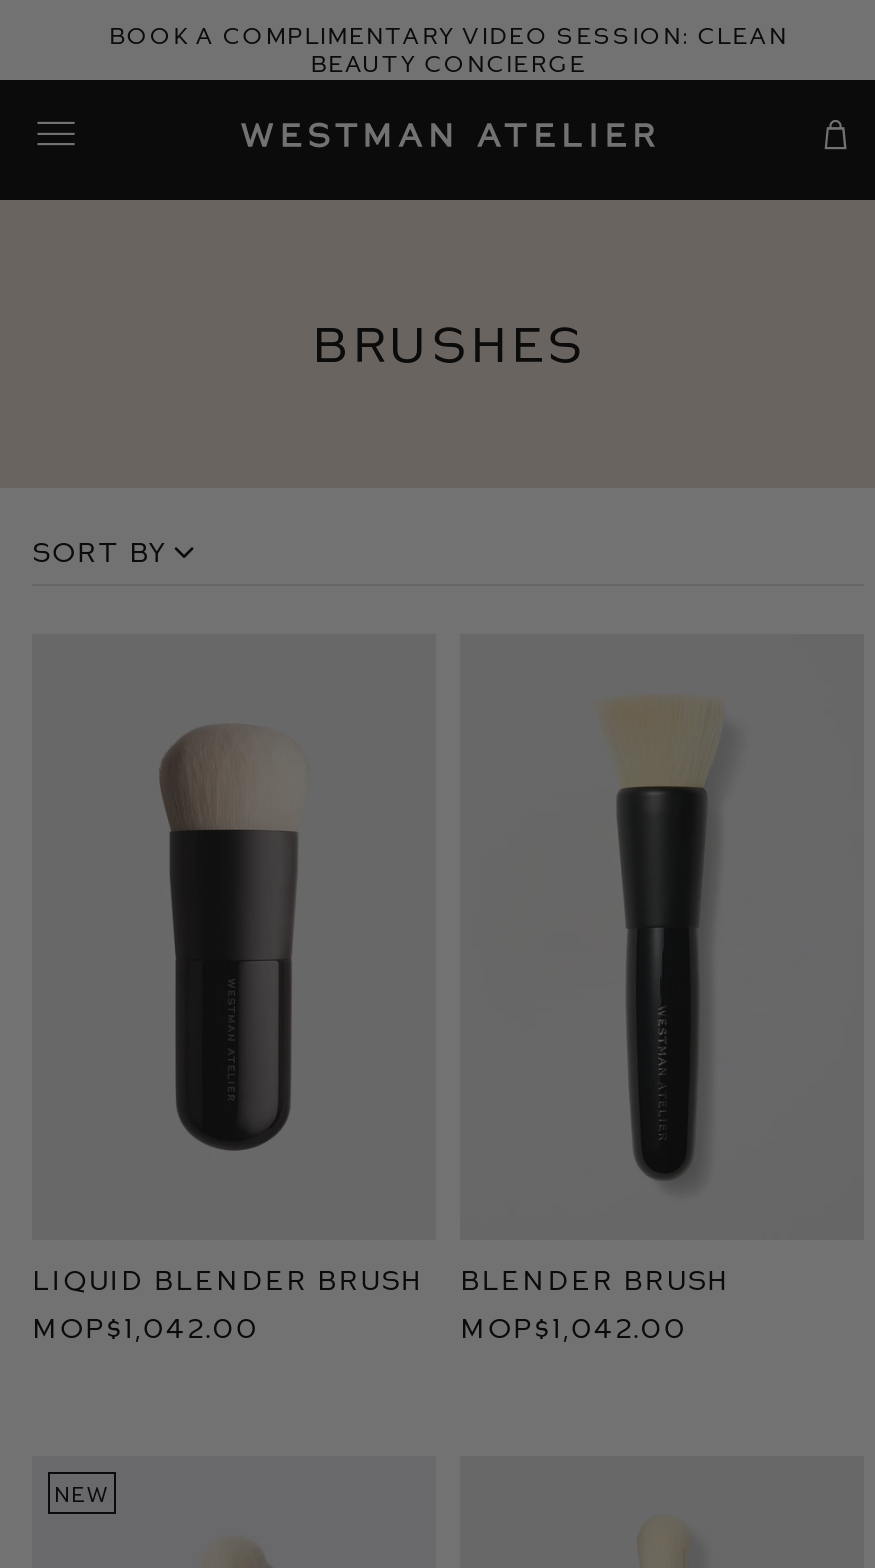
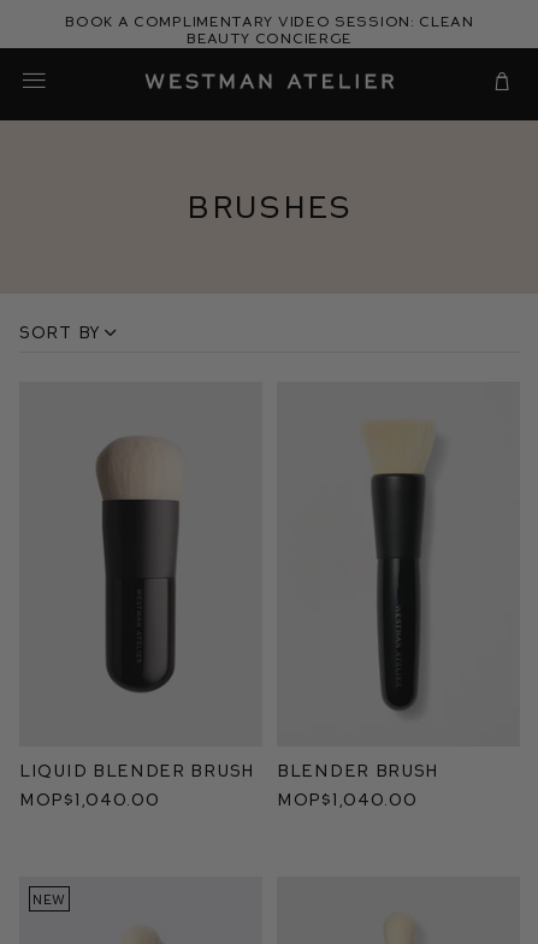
- MOP$1,042.00
+ MOP$1,040.00

- MOP$1,042.00
+ MOP$1,040.00
